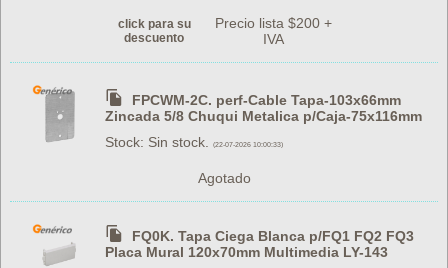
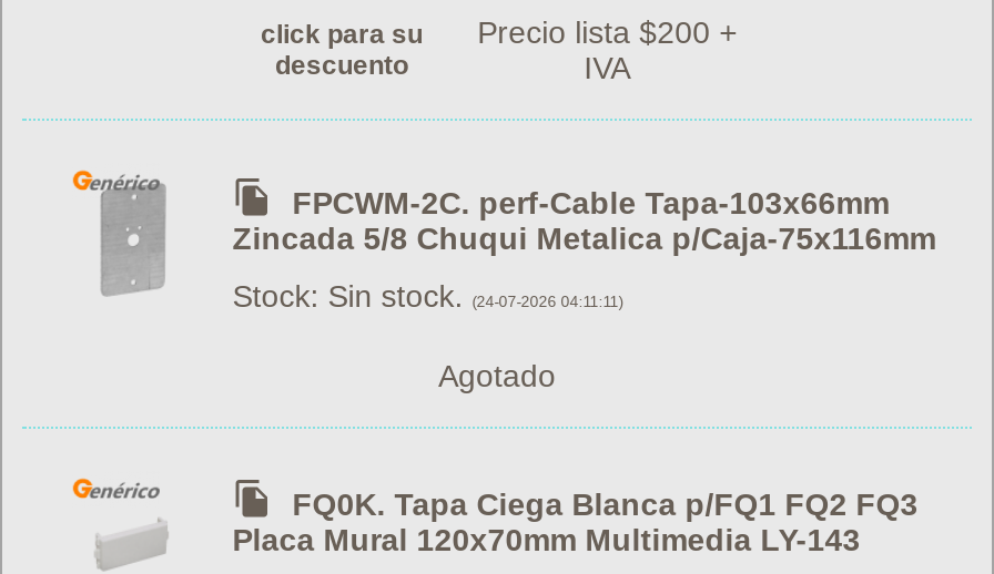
- Stock: Sin stock. (22-07-2026 10:00:33)
+ Stock: Sin stock. (24-07-2026 04:11:11)
